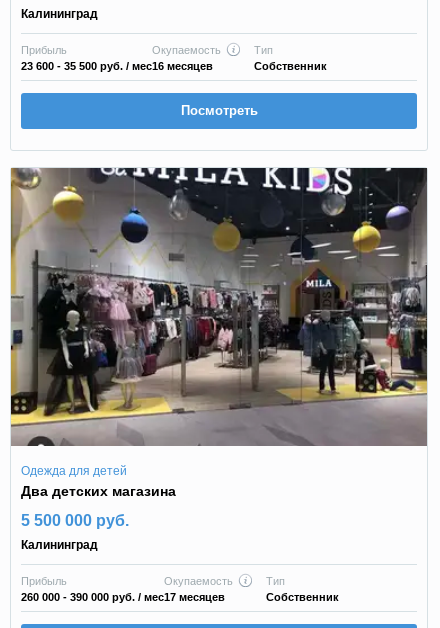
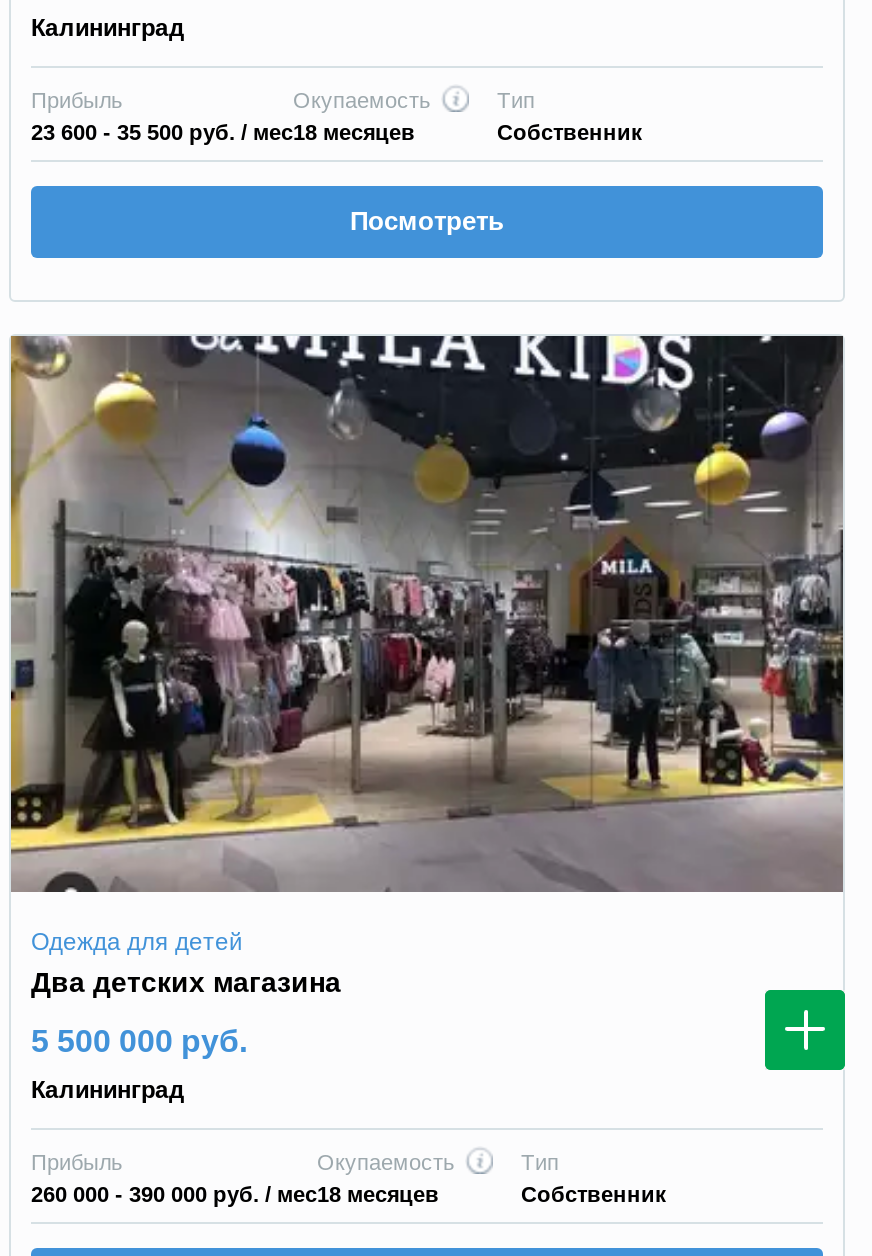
- 23 600 - 35 500 руб. / мес 16 месяцев
+ 23 600 - 35 500 руб. / мес 18 месяцев

+ [image]

- 260 000 - 390 000 руб. / мес 17 месяцев
+ 260 000 - 390 000 руб. / мес 18 месяцев
